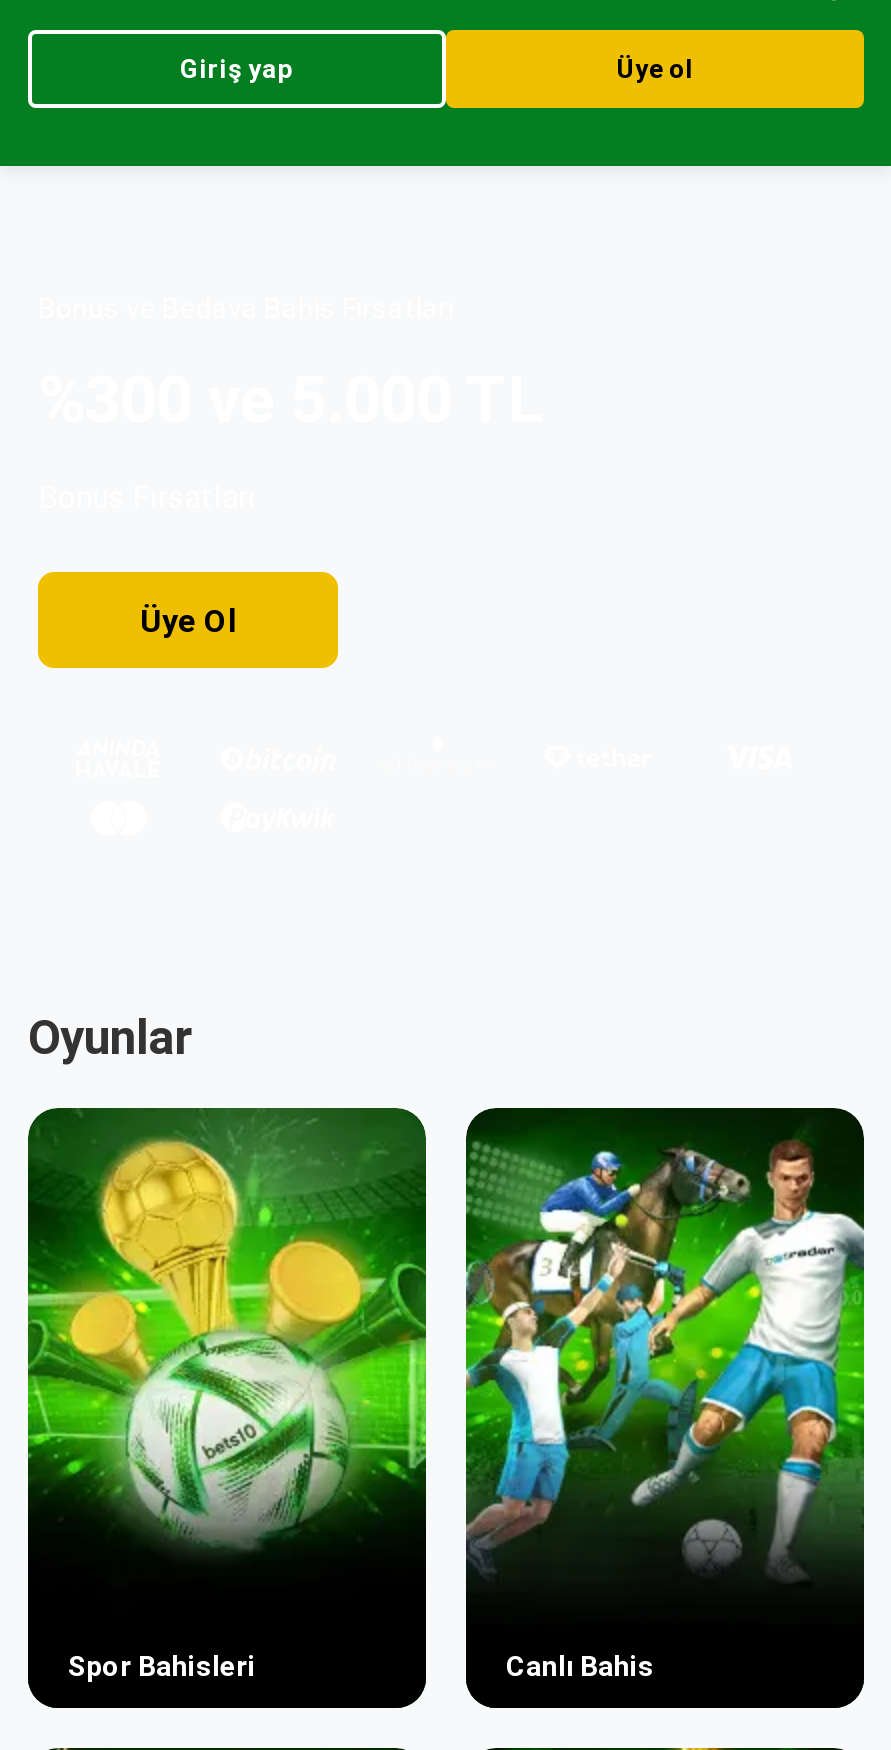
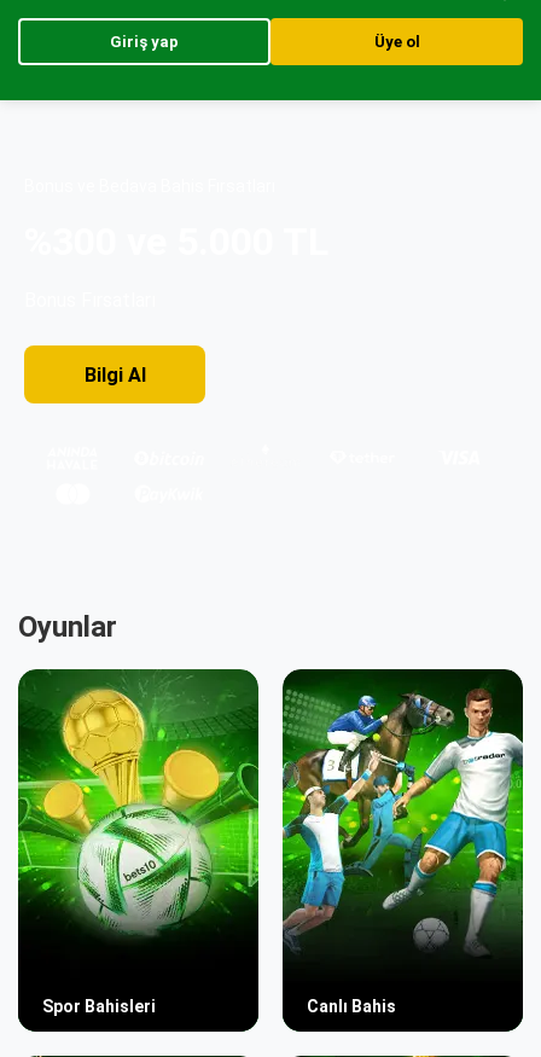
- Üye Ol
+ Bilgi AI
